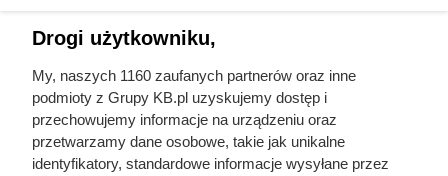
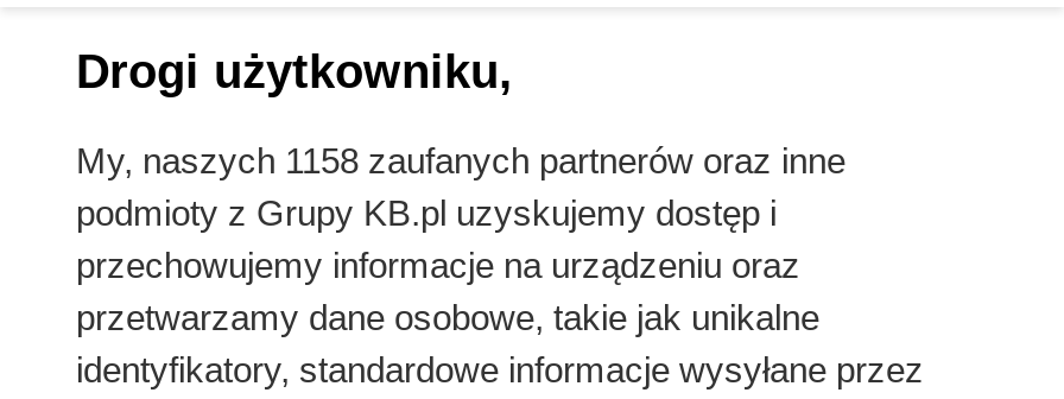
- My, naszych 1160 zaufanych partnerów oraz inne
+ My, naszych 1158 zaufanych partnerów oraz inne
